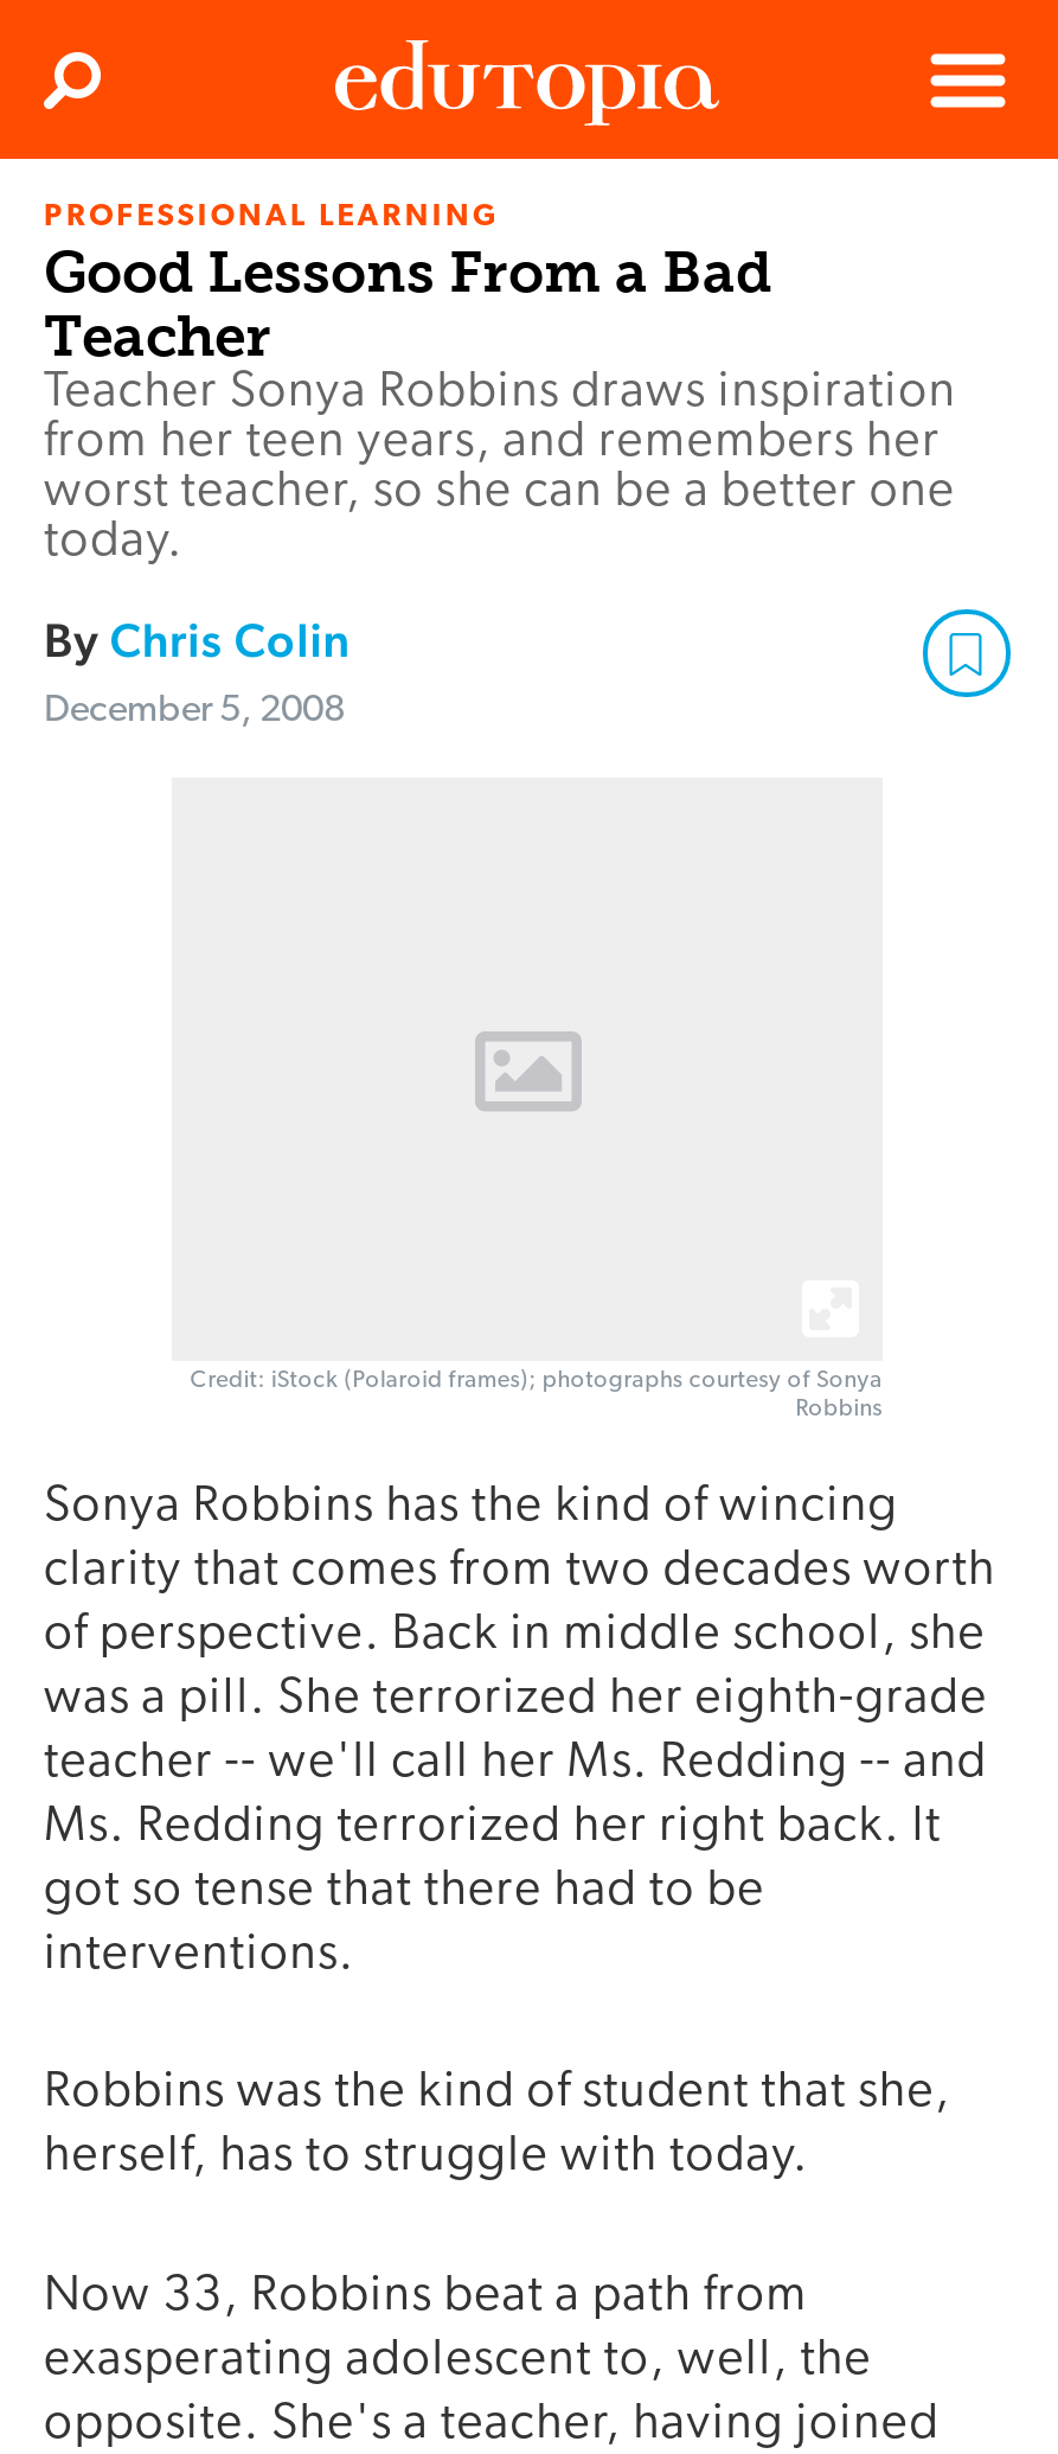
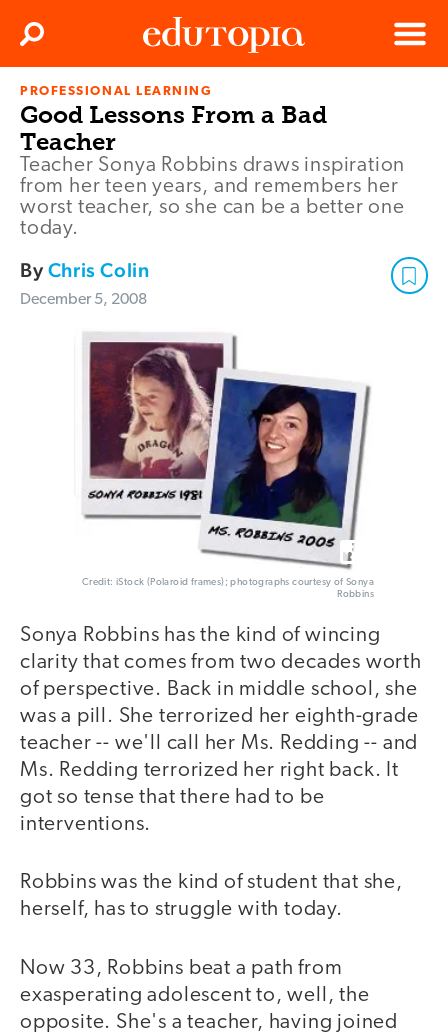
+ [image]
